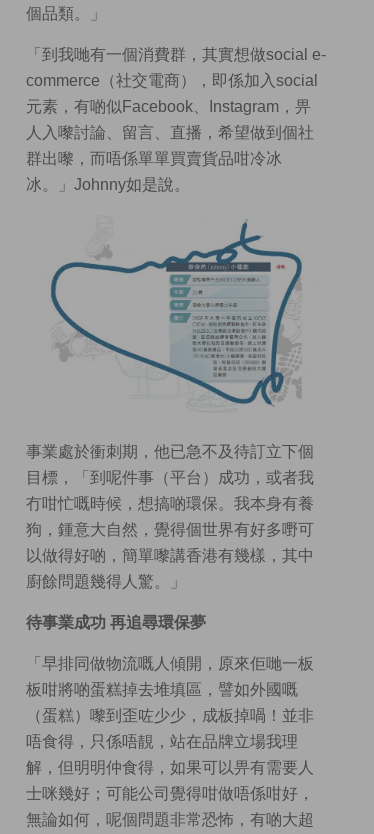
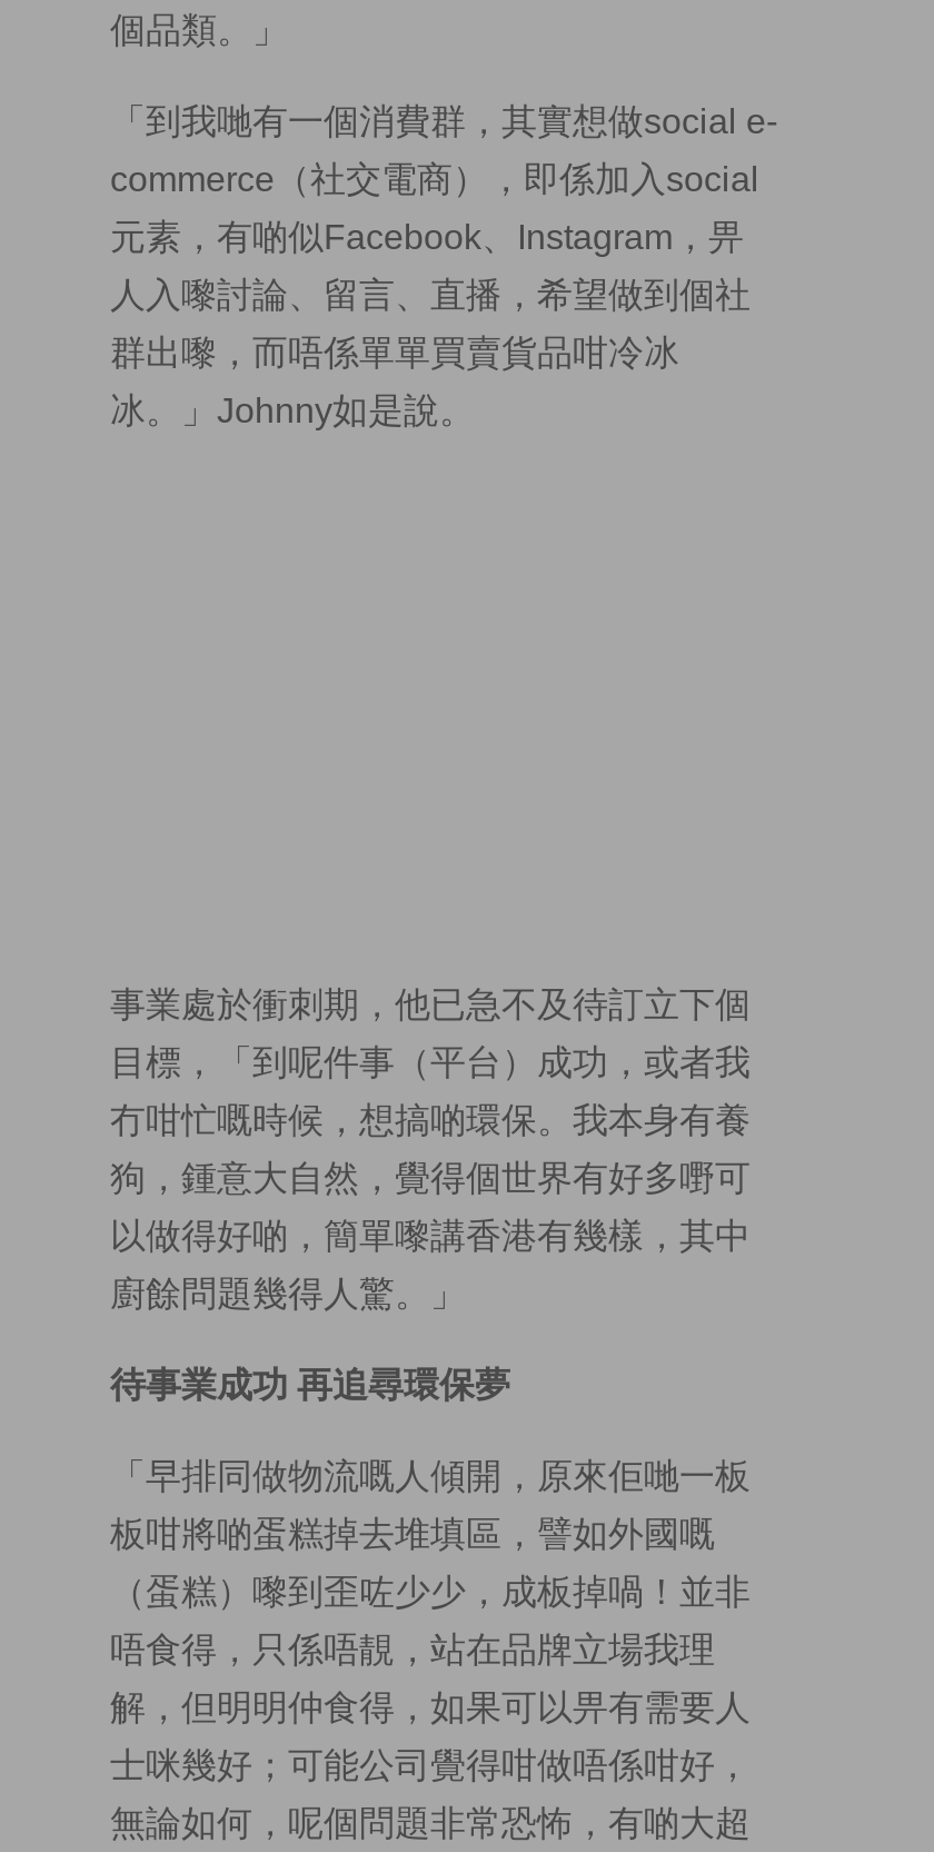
- [image]
